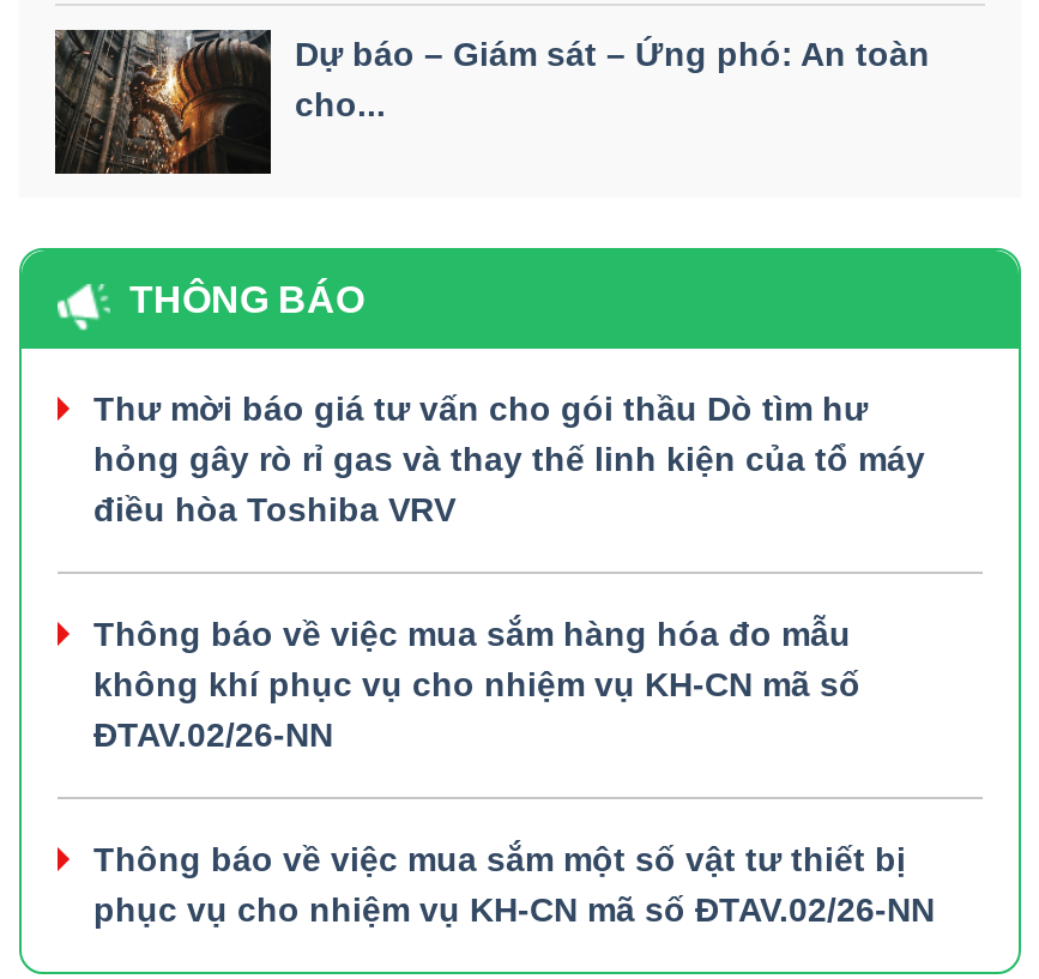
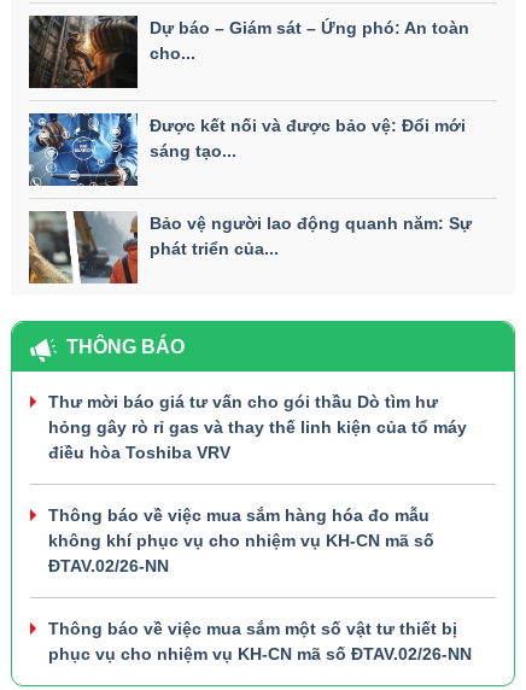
+ [image]
+ Được kết nối và được bảo vệ: Đổi mới
+ sáng tạo...

+ [image]
+ Bảo vệ người lao động quanh năm: Sự
+ phát triển của...
